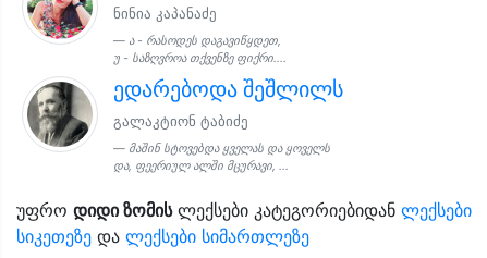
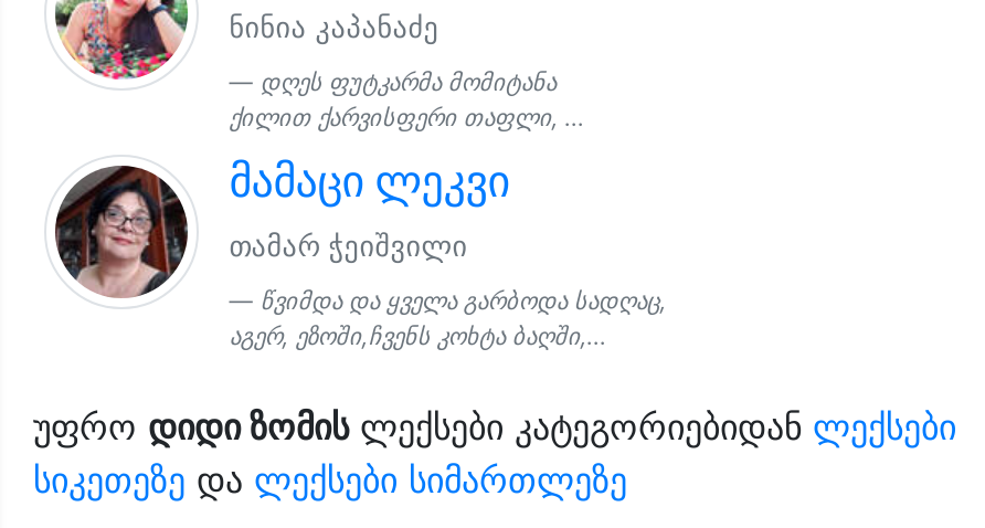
- [image]
- ა - რასოდეს დაგავიწყდეთ,
- უ - საზღვროა თქვენზე ფიქრი....
- ედარებოდა შეშლილს
- გალაკტიონ ტაბიძე
+ [image]
+ დღეს ფუტკარმა მომიტანა
+ ქილით ქარვისფერი თაფლი, ...
+ მამაცი ლეკვი
+ თამარ ჭეიშვილი

- მაშინ სტოვებდა ყველას და ყოველს
- და, ფეერიულ ალში მცურავი, ...
+ წვიმდა და ყველა გარბოდა სადღაც,
+ აგერ, ეზოში,ჩვენს კოხტა ბაღში,...
